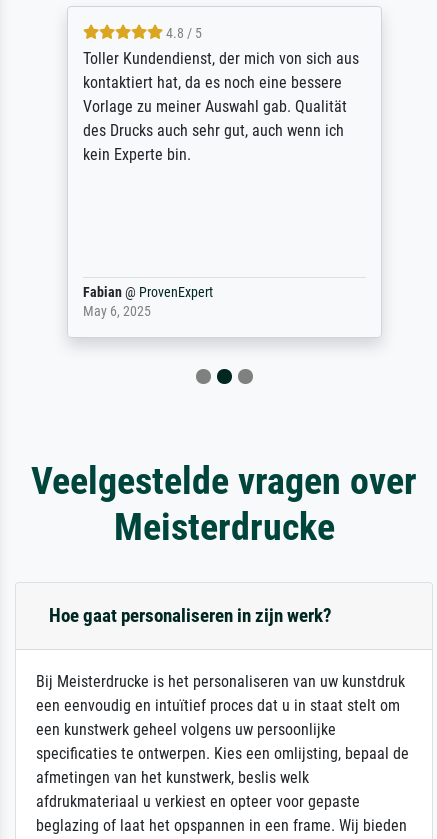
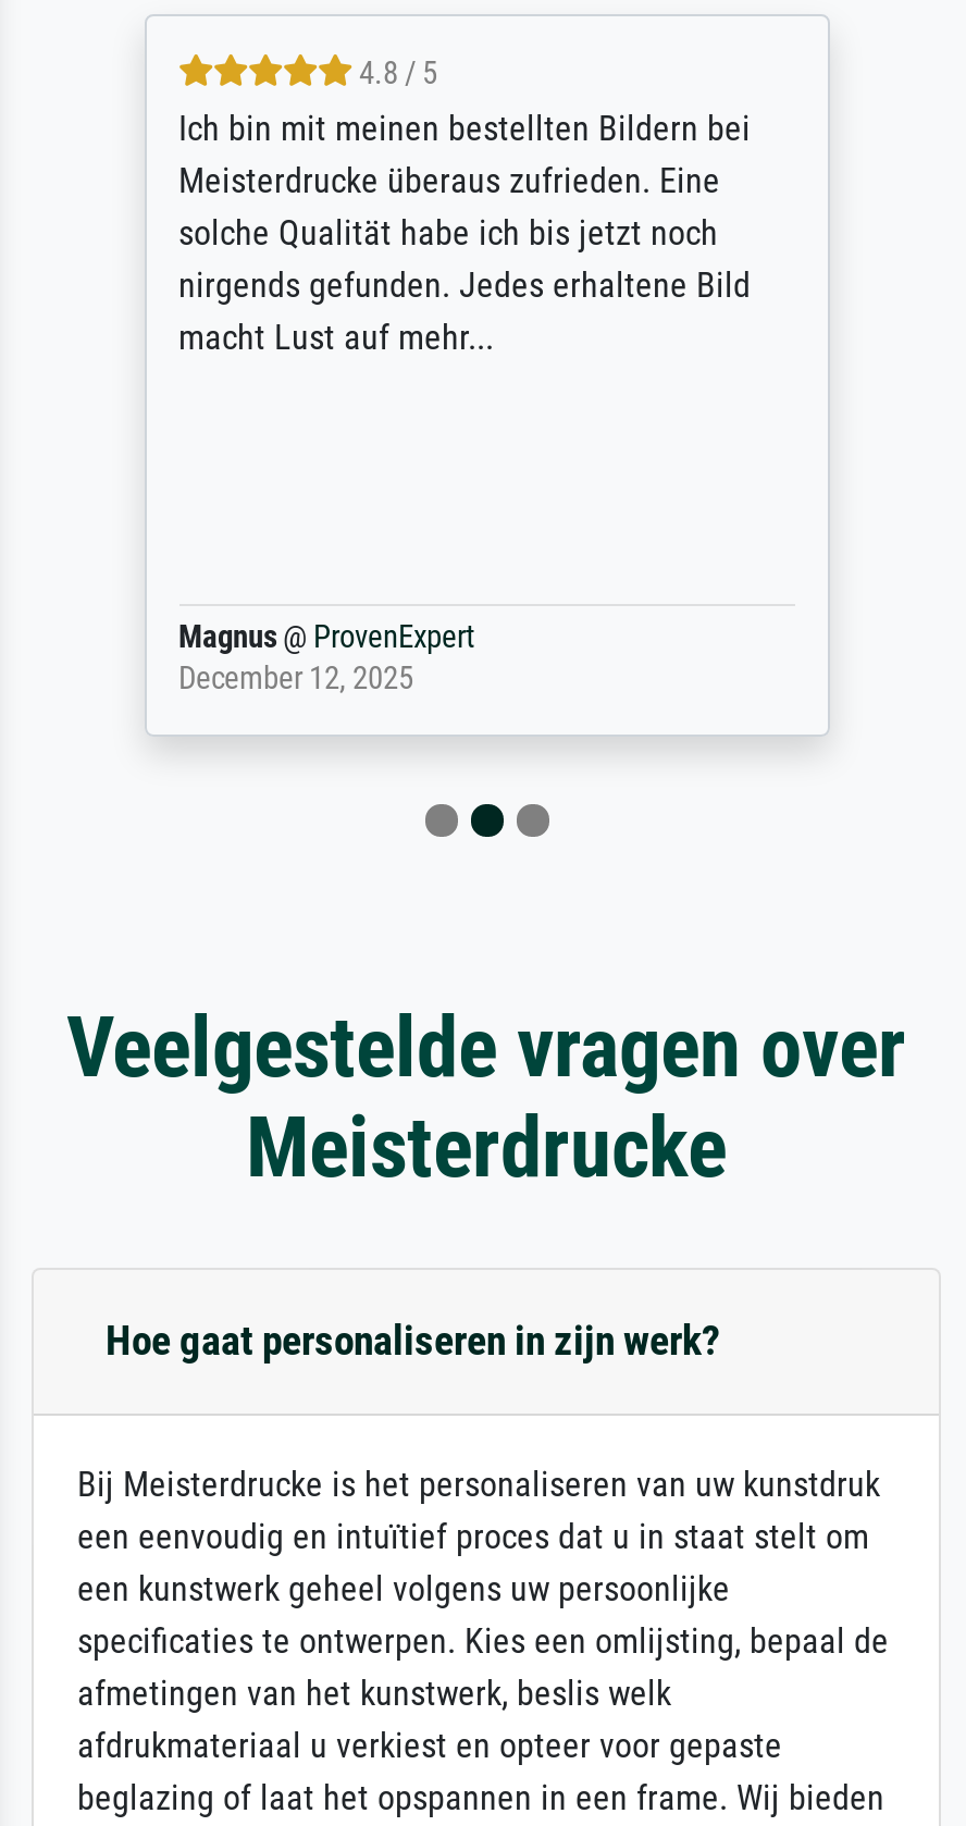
- Toller Kundendienst, der mich von sich aus
- kontaktiert hat, da es noch eine bessere
- Vorlage zu meiner Auswahl gab. Qualität
- des Drucks auch sehr gut, auch wenn ich
- kein Experte bin.
+ Ich bin mit meinen bestellten Bildern bei
+ Meisterdrucke überaus zufrieden. Eine
+ solche Qualität habe ich bis jetzt noch
+ nirgends gefunden. Jedes erhaltene Bild
+ macht Lust auf mehr...

- Fabian @ ProvenExpert
- May 6, 2025
+ Magnus @ ProvenExpert
+ December 12, 2025
